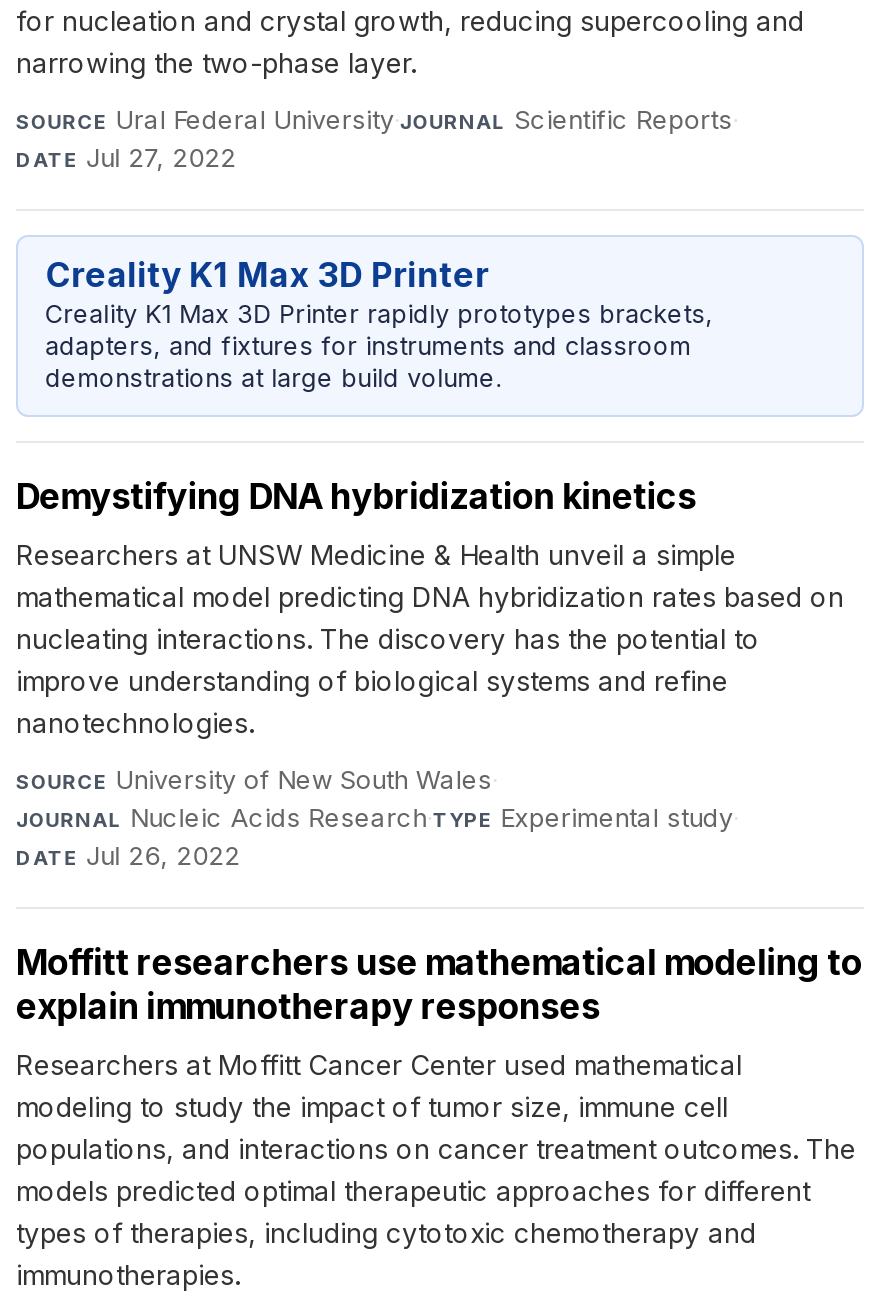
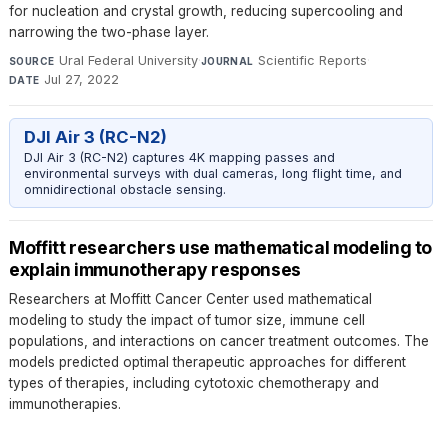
- Creality K1 Max 3D Printer
- Creality K1 Max 3D Printer rapidly prototypes brackets,
- adapters, and fixtures for instruments and classroom
- demonstrations at large build volume.
- Demystifying DNA hybridization kinetics
- Researchers at UNSW Medicine & Health unveil a simple
- mathematical model predicting DNA hybridization rates based on
- nucleating interactions. The discovery has the potential to
- improve understanding of biological systems and refine
- nanotechnologies.
- SOURCE University of New South Wales ·
- JOURNAL Nucleic Acids Research · TYPE Experimental study ·
- DATE Jul 26, 2022
+ DJI Air 3 (RC-N2)
+ DJI Air 3 (RC-N2) captures 4K mapping passes and
+ environmental surveys with dual cameras, long flight time, and
+ omnidirectional obstacle sensing.
